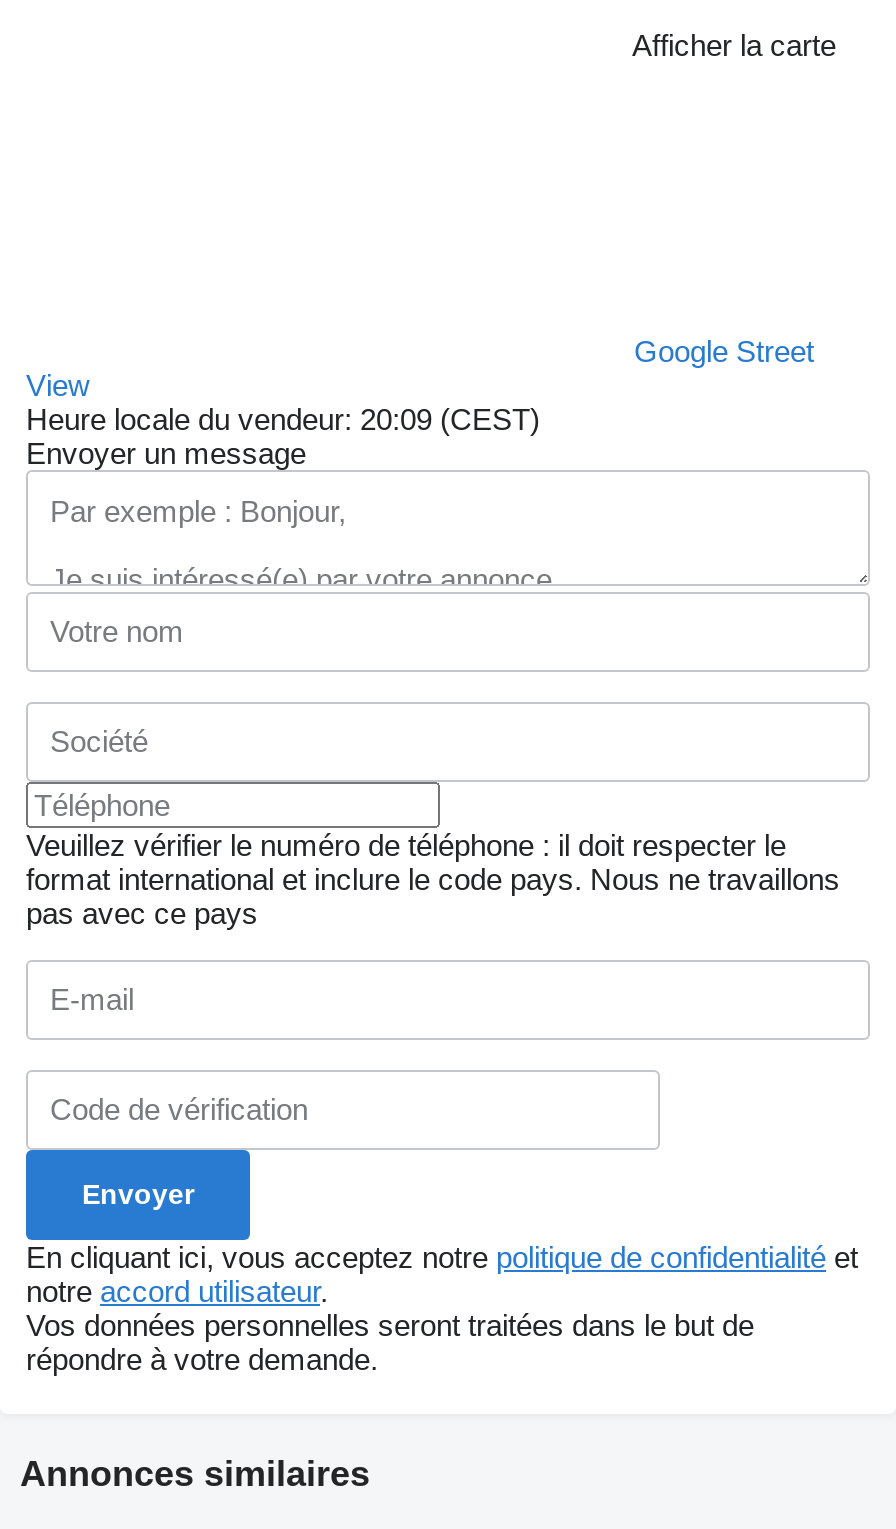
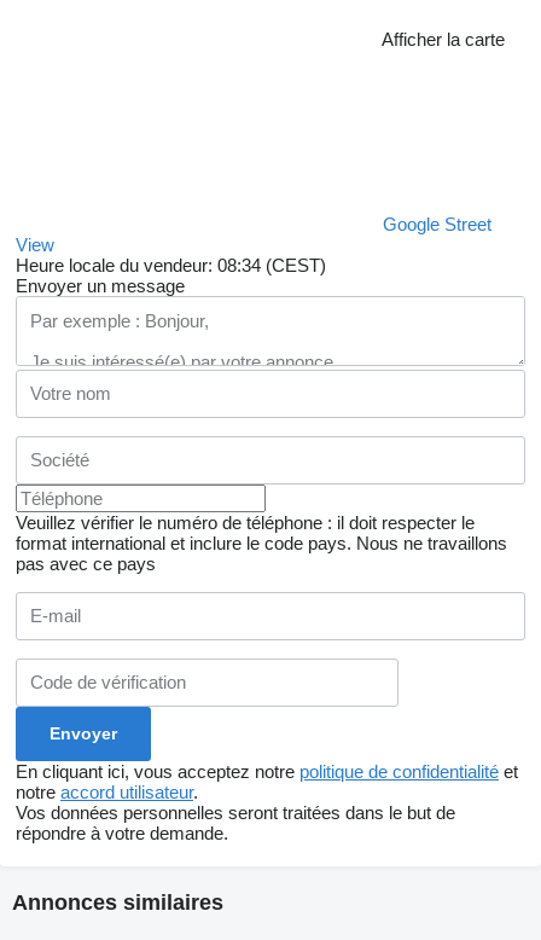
- Heure locale du vendeur: 20:09 (CEST)
+ Heure locale du vendeur: 08:34 (CEST)
